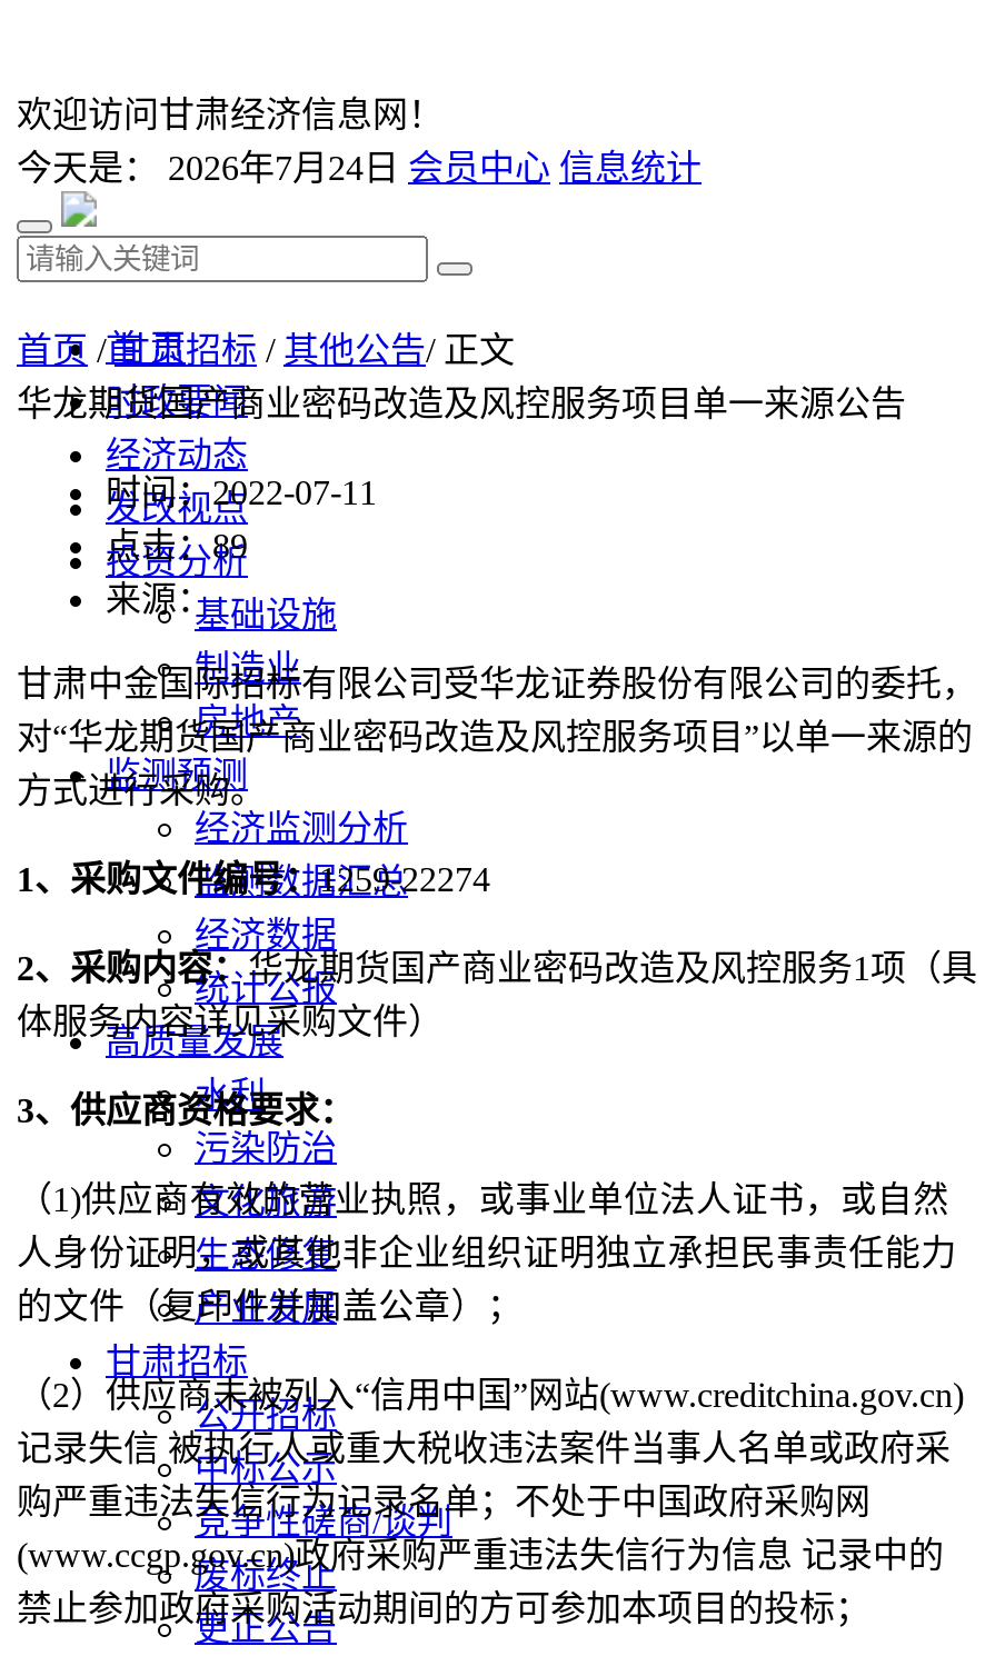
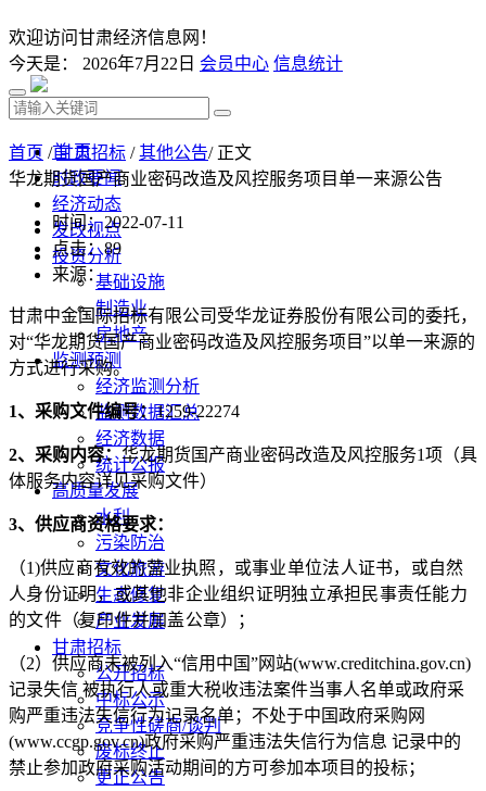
- 今天是：2026年7月24日会员中心 信息统计
+ 今天是：2026年7月22日会员中心 信息统计
